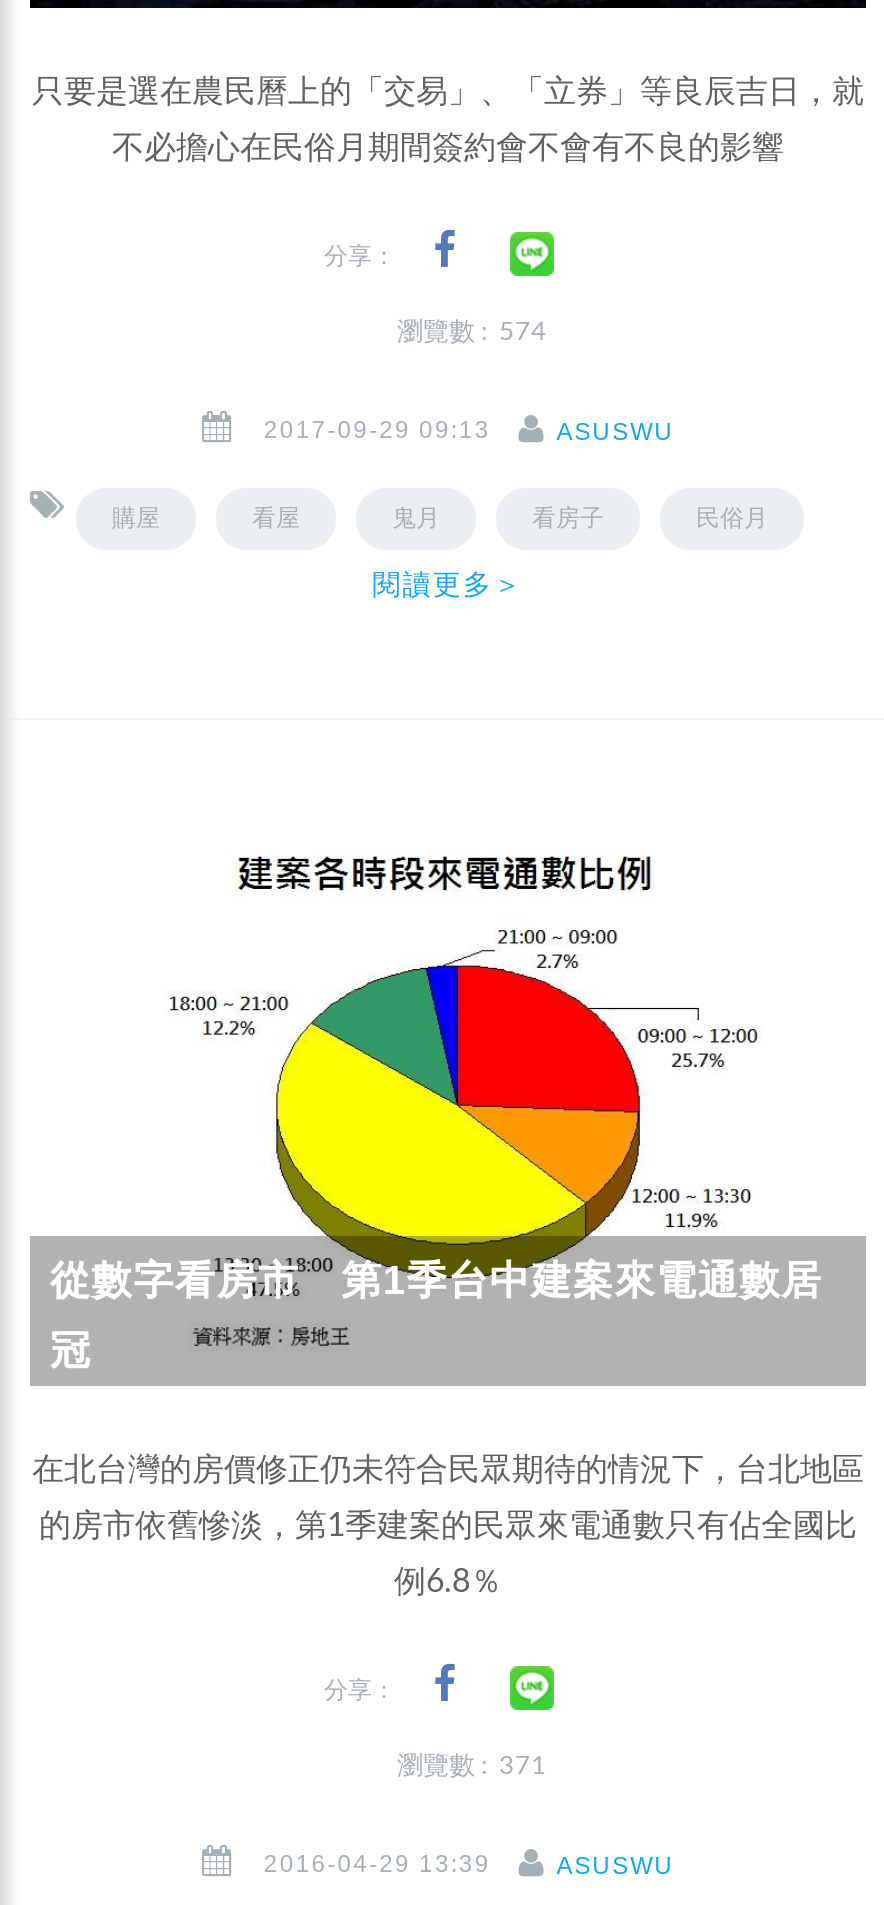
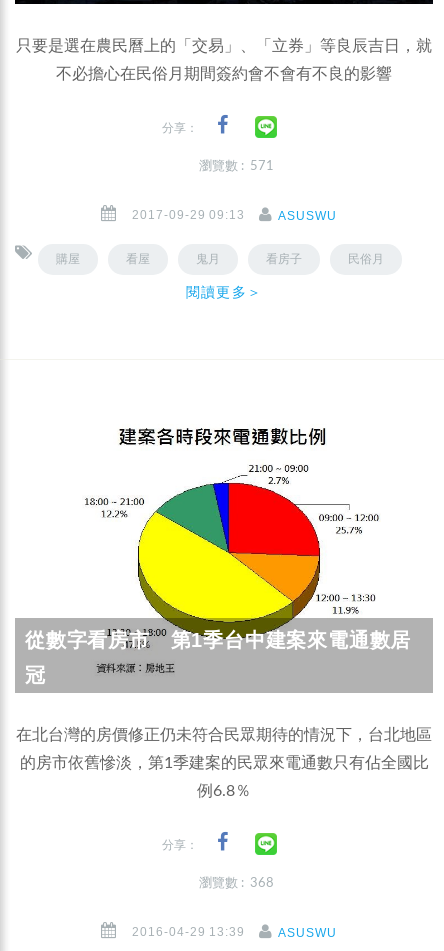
- 瀏覽數 : 574
+ 瀏覽數 : 571

- 瀏覽數 : 371
+ 瀏覽數 : 368
